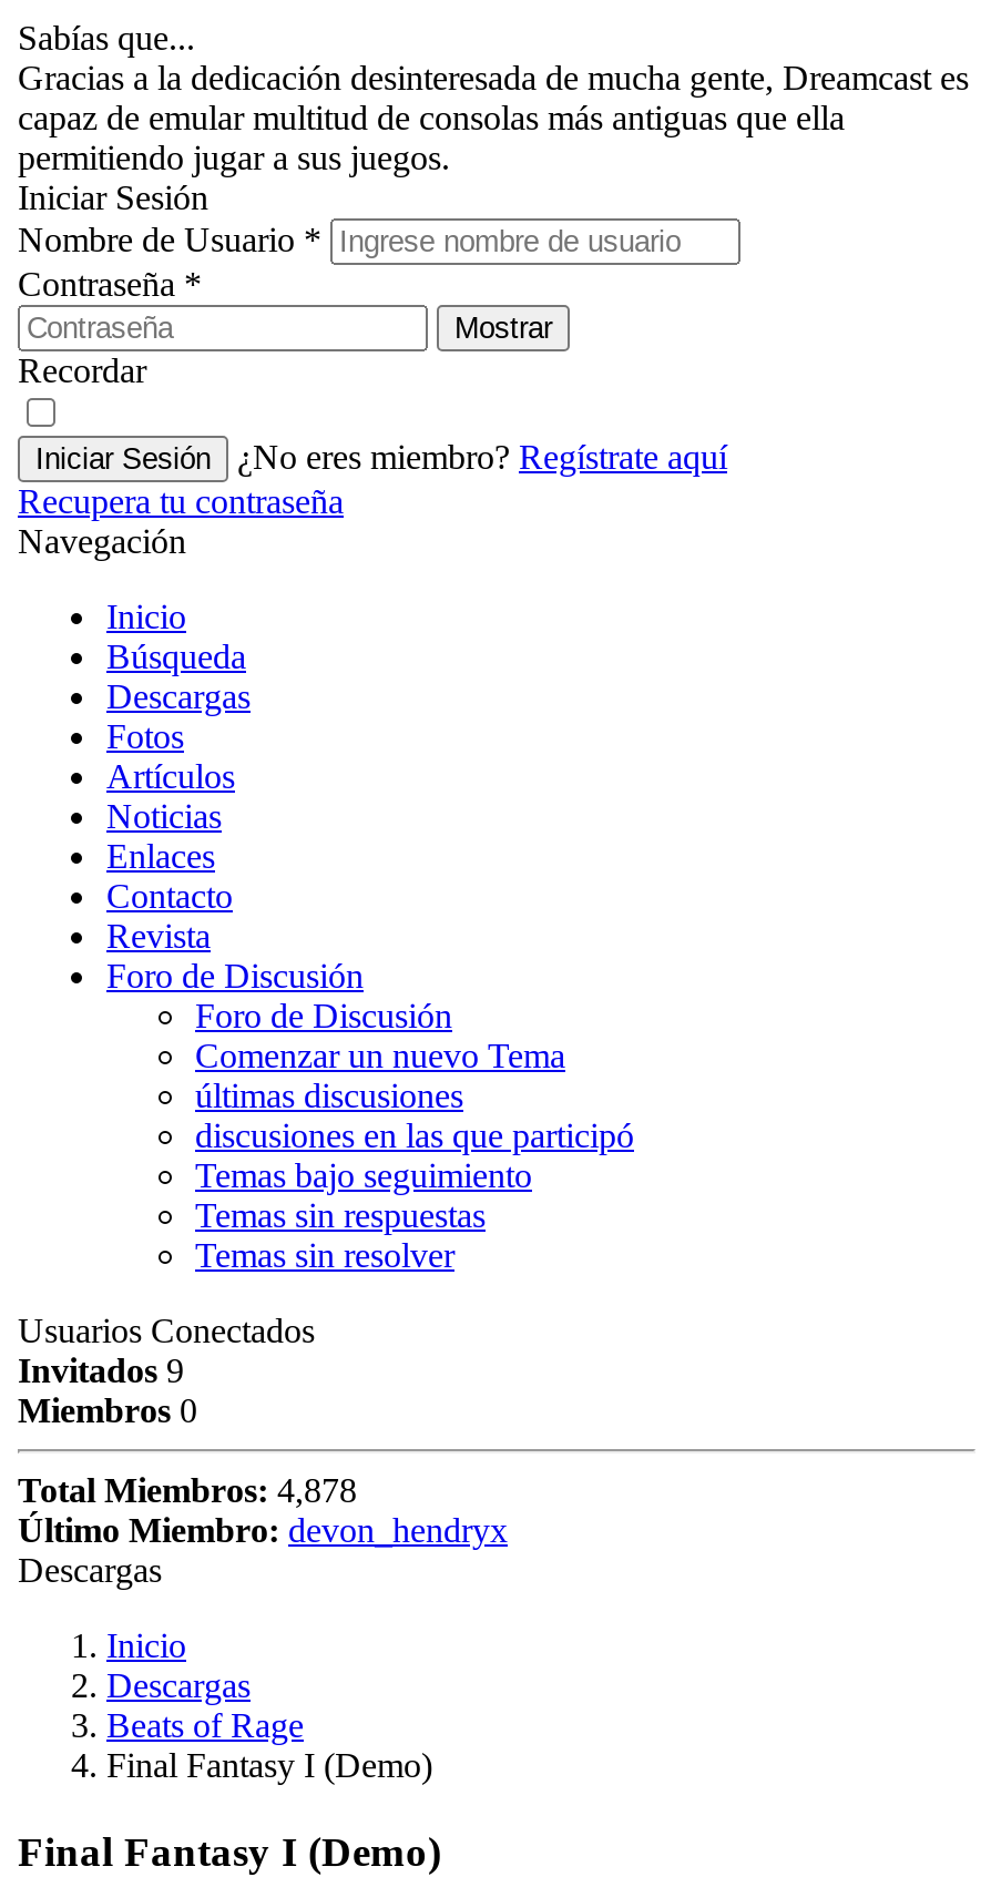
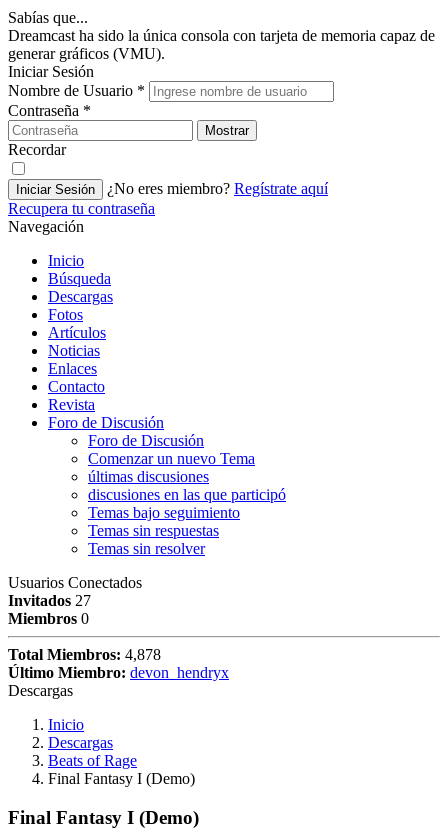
- Gracias a la dedicación desinteresada de mucha gente, Dreamcast es
- capaz de emular multitud de consolas más antiguas que ella
- permitiendo jugar a sus juegos.
+ Dreamcast ha sido la única consola con tarjeta de memoria capaz de
+ generar gráficos (VMU).

- Invitados 9
+ Invitados 27
